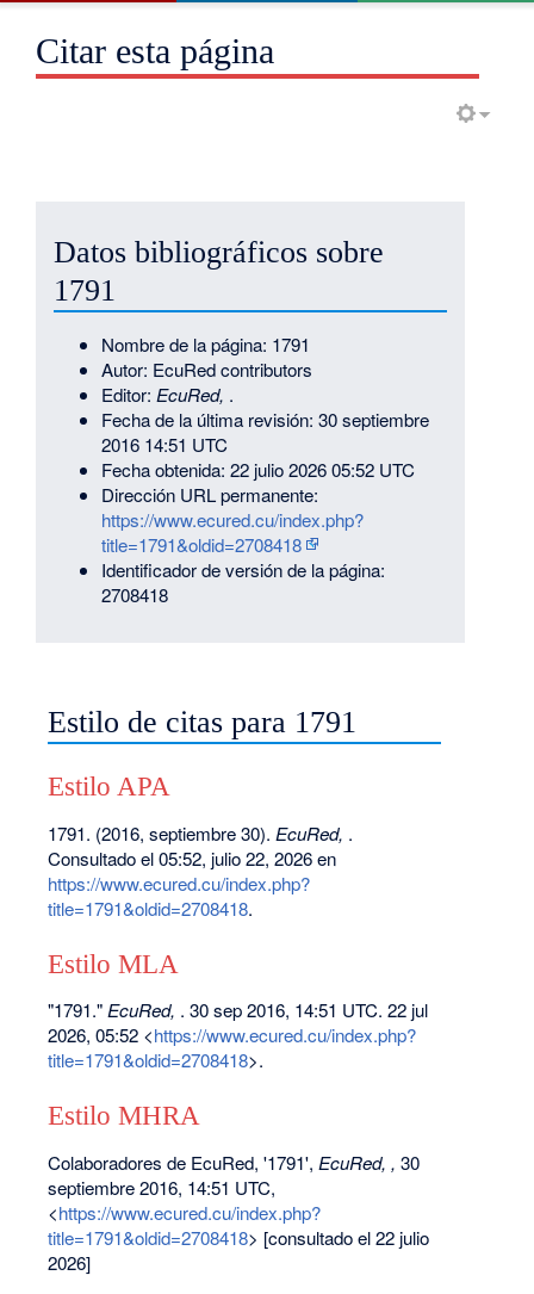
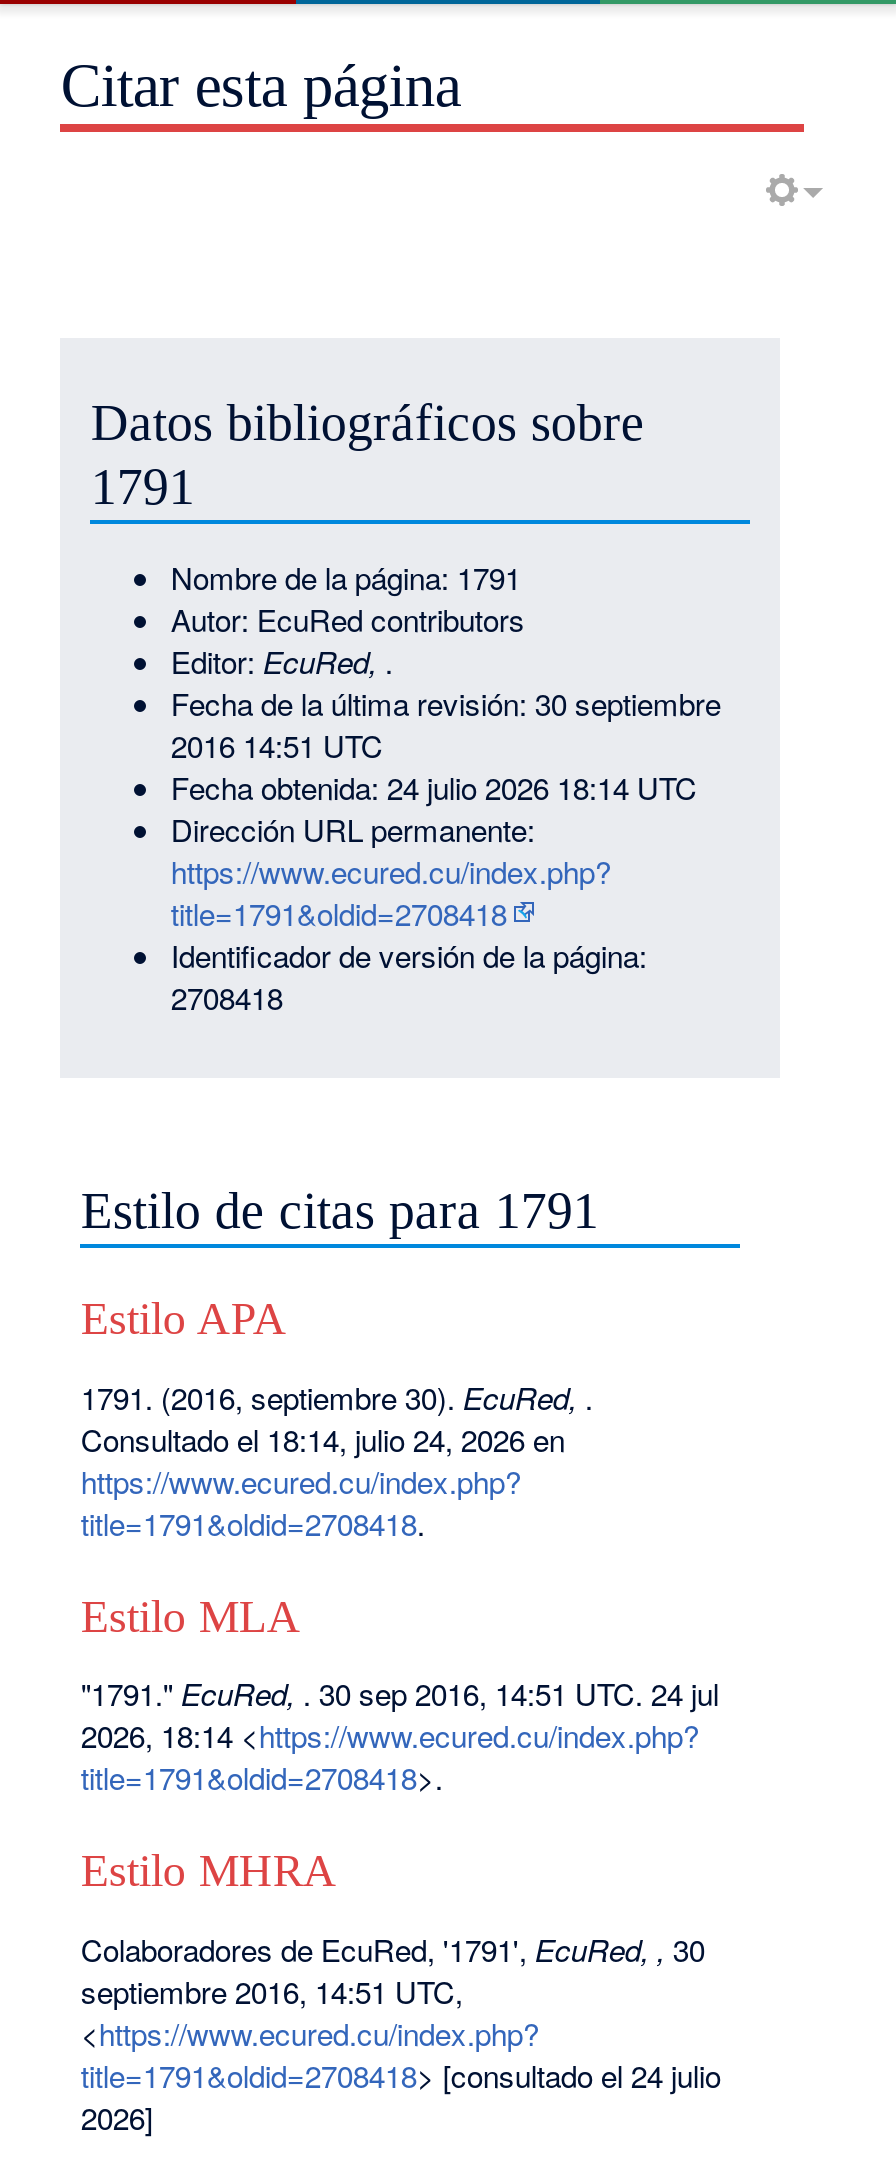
- Fecha obtenida: 22 julio 2026 05:52 UTC
+ Fecha obtenida: 24 julio 2026 18:14 UTC

- Consultado el 05:52, julio 22, 2026 en
+ Consultado el 18:14, julio 24, 2026 en

- "1791." EcuRed,. 30 sep 2016, 14:51 UTC. 22 jul
+ "1791." EcuRed,. 30 sep 2016, 14:51 UTC. 24 jul

- 2026, 05:52 <https://www.ecured.cu/index.php?
+ 2026, 18:14 <https://www.ecured.cu/index.php?

- title=1791&oldid=2708418> [consultado el 22 julio
+ title=1791&oldid=2708418> [consultado el 24 julio
